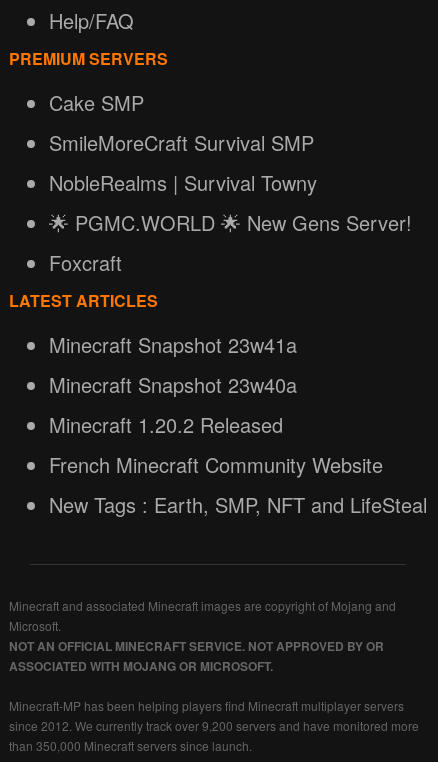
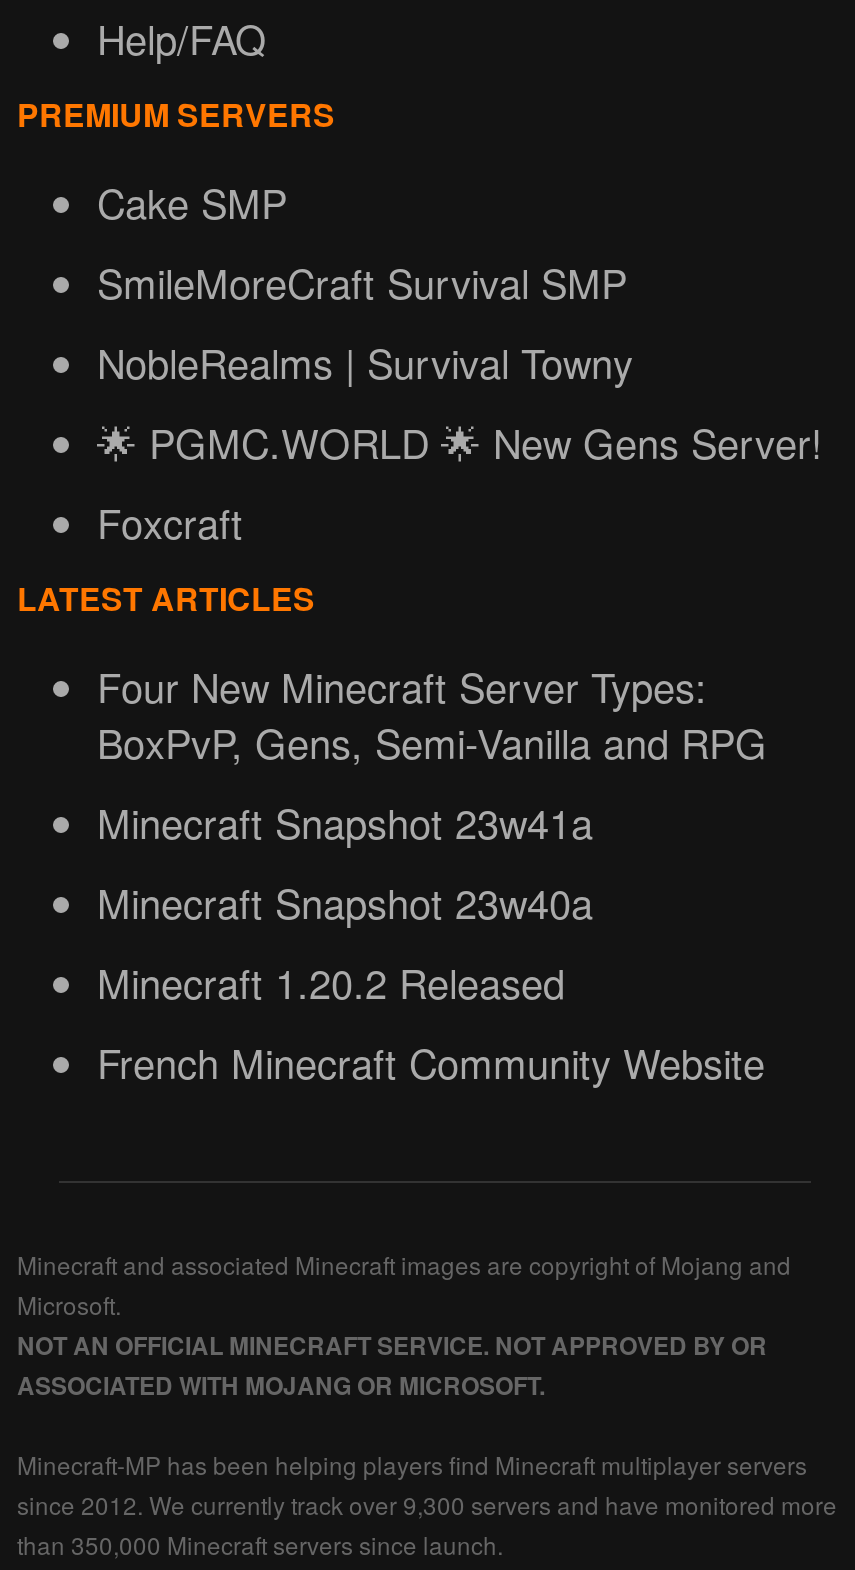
+ Four New Minecraft Server Types:
+ BoxPvP, Gens, Semi-Vanilla and RPG

moved down: Minecraft Snapshot 23w41a | Minecraft Snapshot 23w40a | Minecraft 1.20.2 Released | French Minecraft Community Website

- New Tags : Earth, SMP, NFT and LifeSteal

- since 2012. We currently track over 9,200 servers and have monitored more
+ since 2012. We currently track over 9,300 servers and have monitored more
